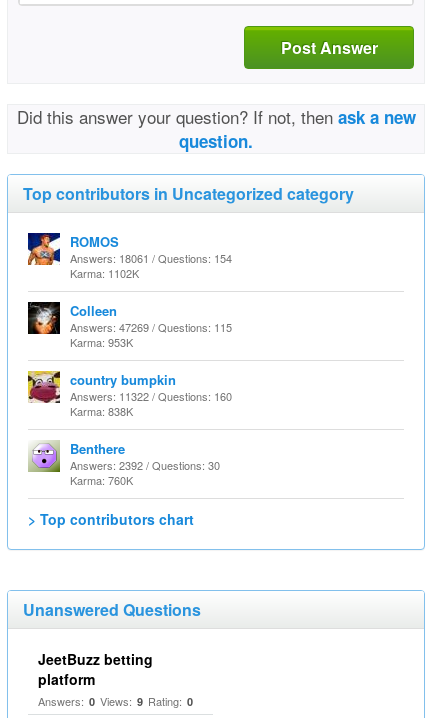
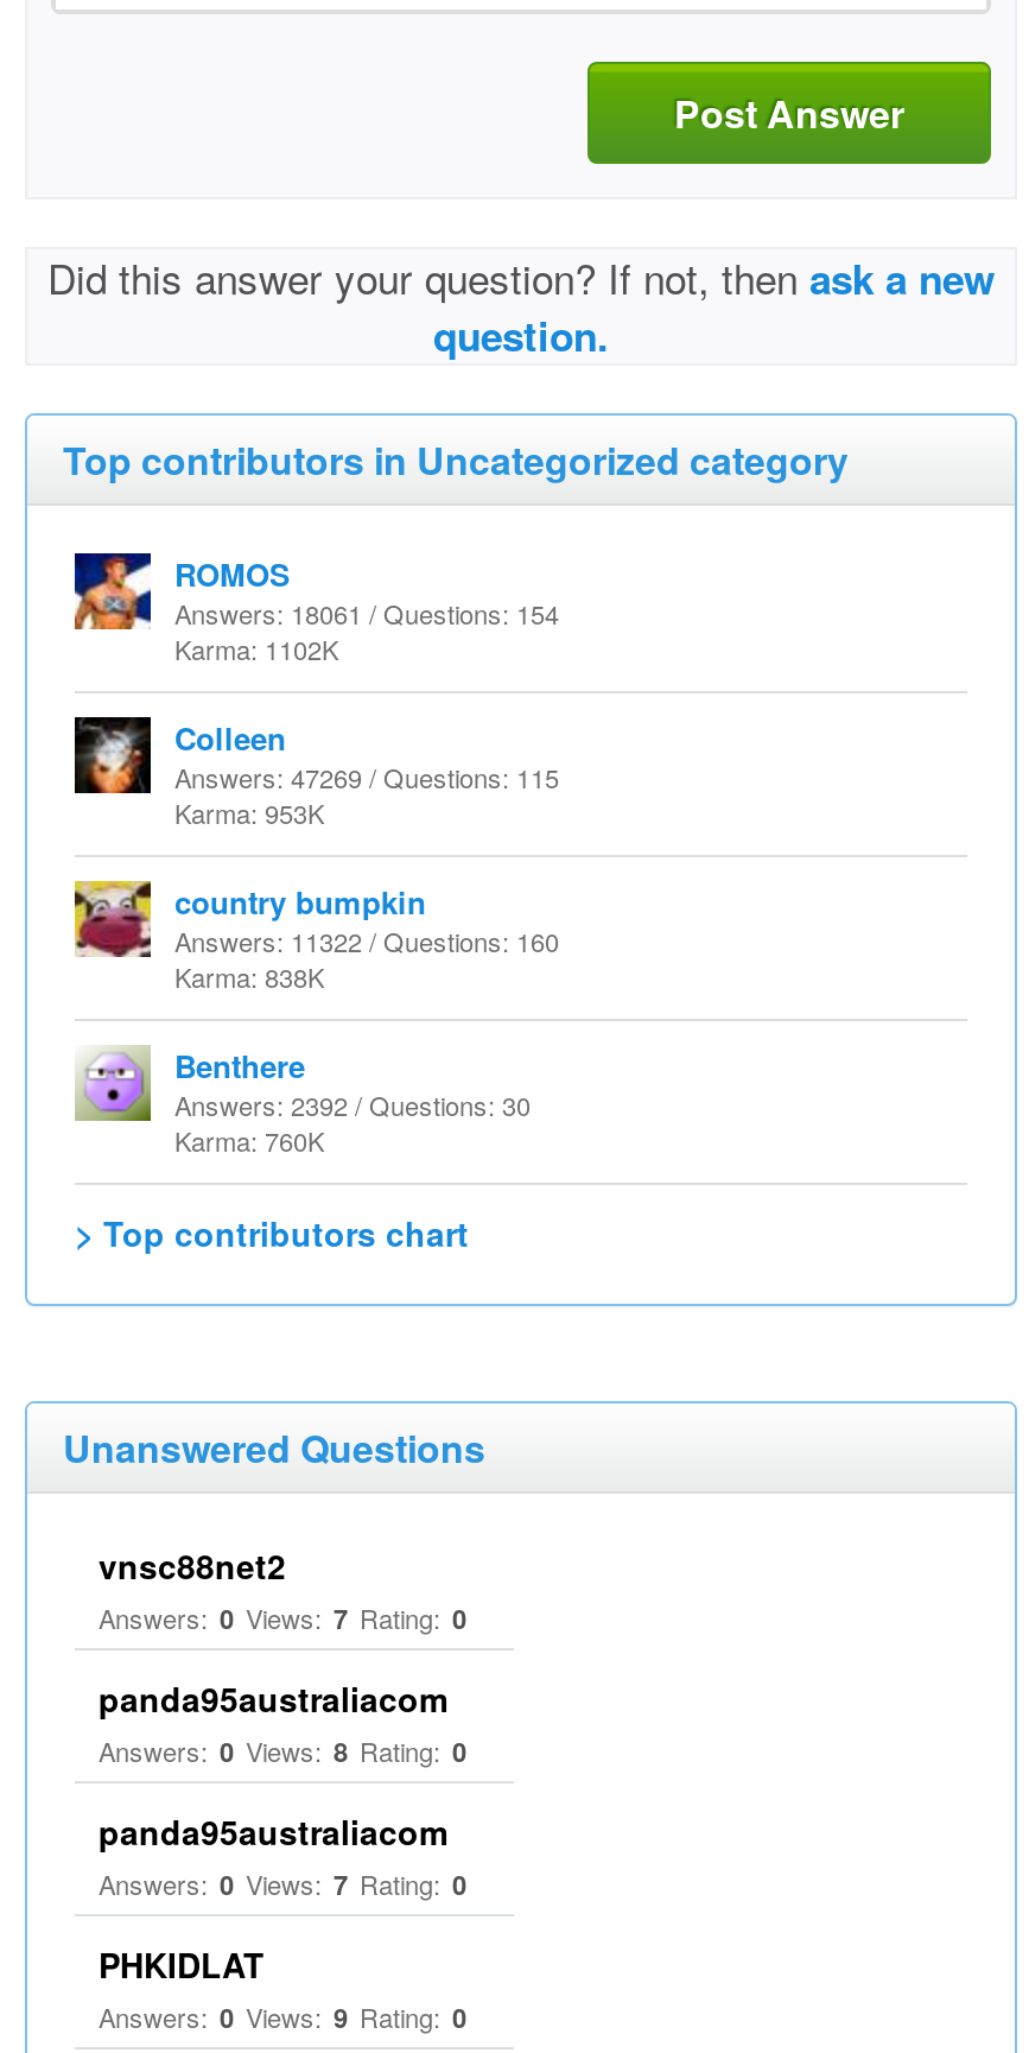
- JeetBuzz betting
- platform
+ vnsc88net2
+ Answers: 0 Views: 7 Rating: 0
+ panda95australiacom
+ Answers: 0 Views: 8 Rating: 0
+ panda95australiacom
+ Answers: 0 Views: 7 Rating: 0
+ PHKIDLAT
